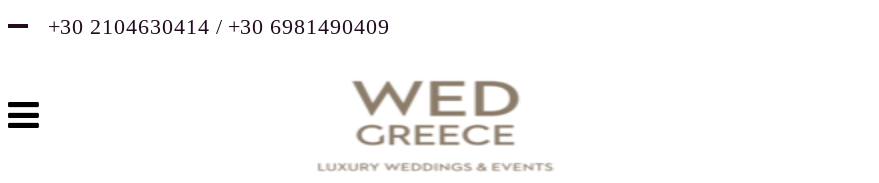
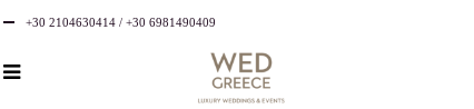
- [image]
+ [image]
